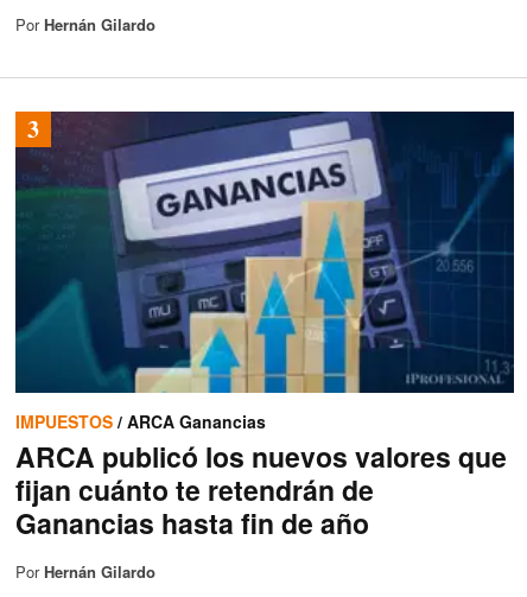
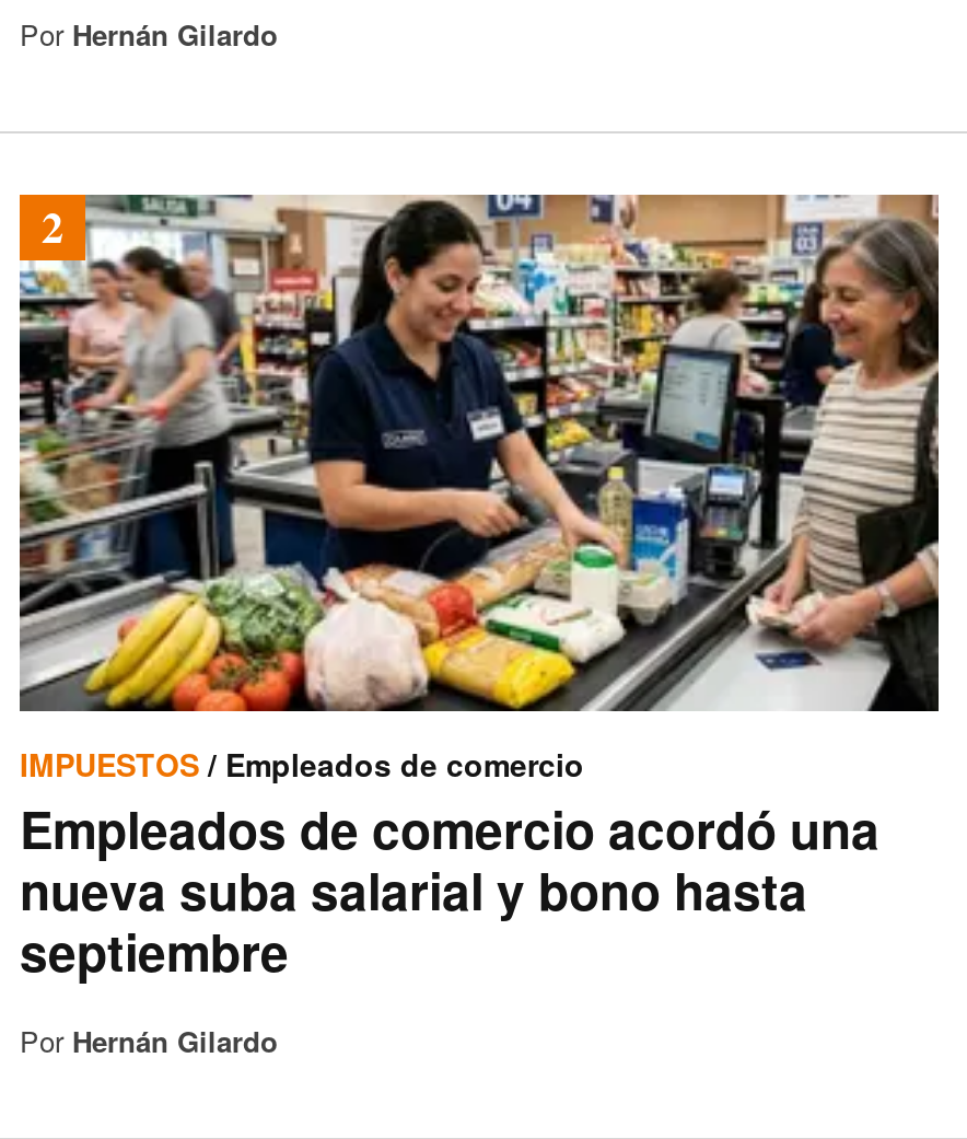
- [image]
- IMPUESTOS / ARCA Ganancias
+ [image]
+ IMPUESTOS / Empleados de comercio

- ARCA publicó los nuevos valores que
- fijan cuánto te retendrán de
- Ganancias hasta fin de año
+ Empleados de comercio acordó una
+ nueva suba salarial y bono hasta
+ septiembre
